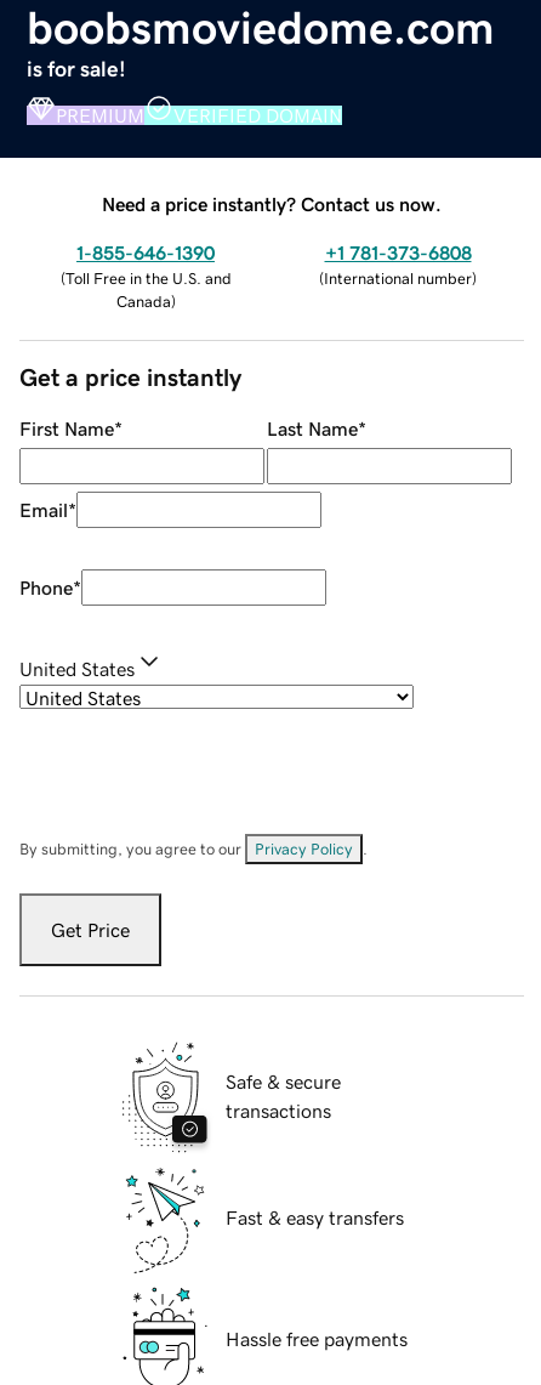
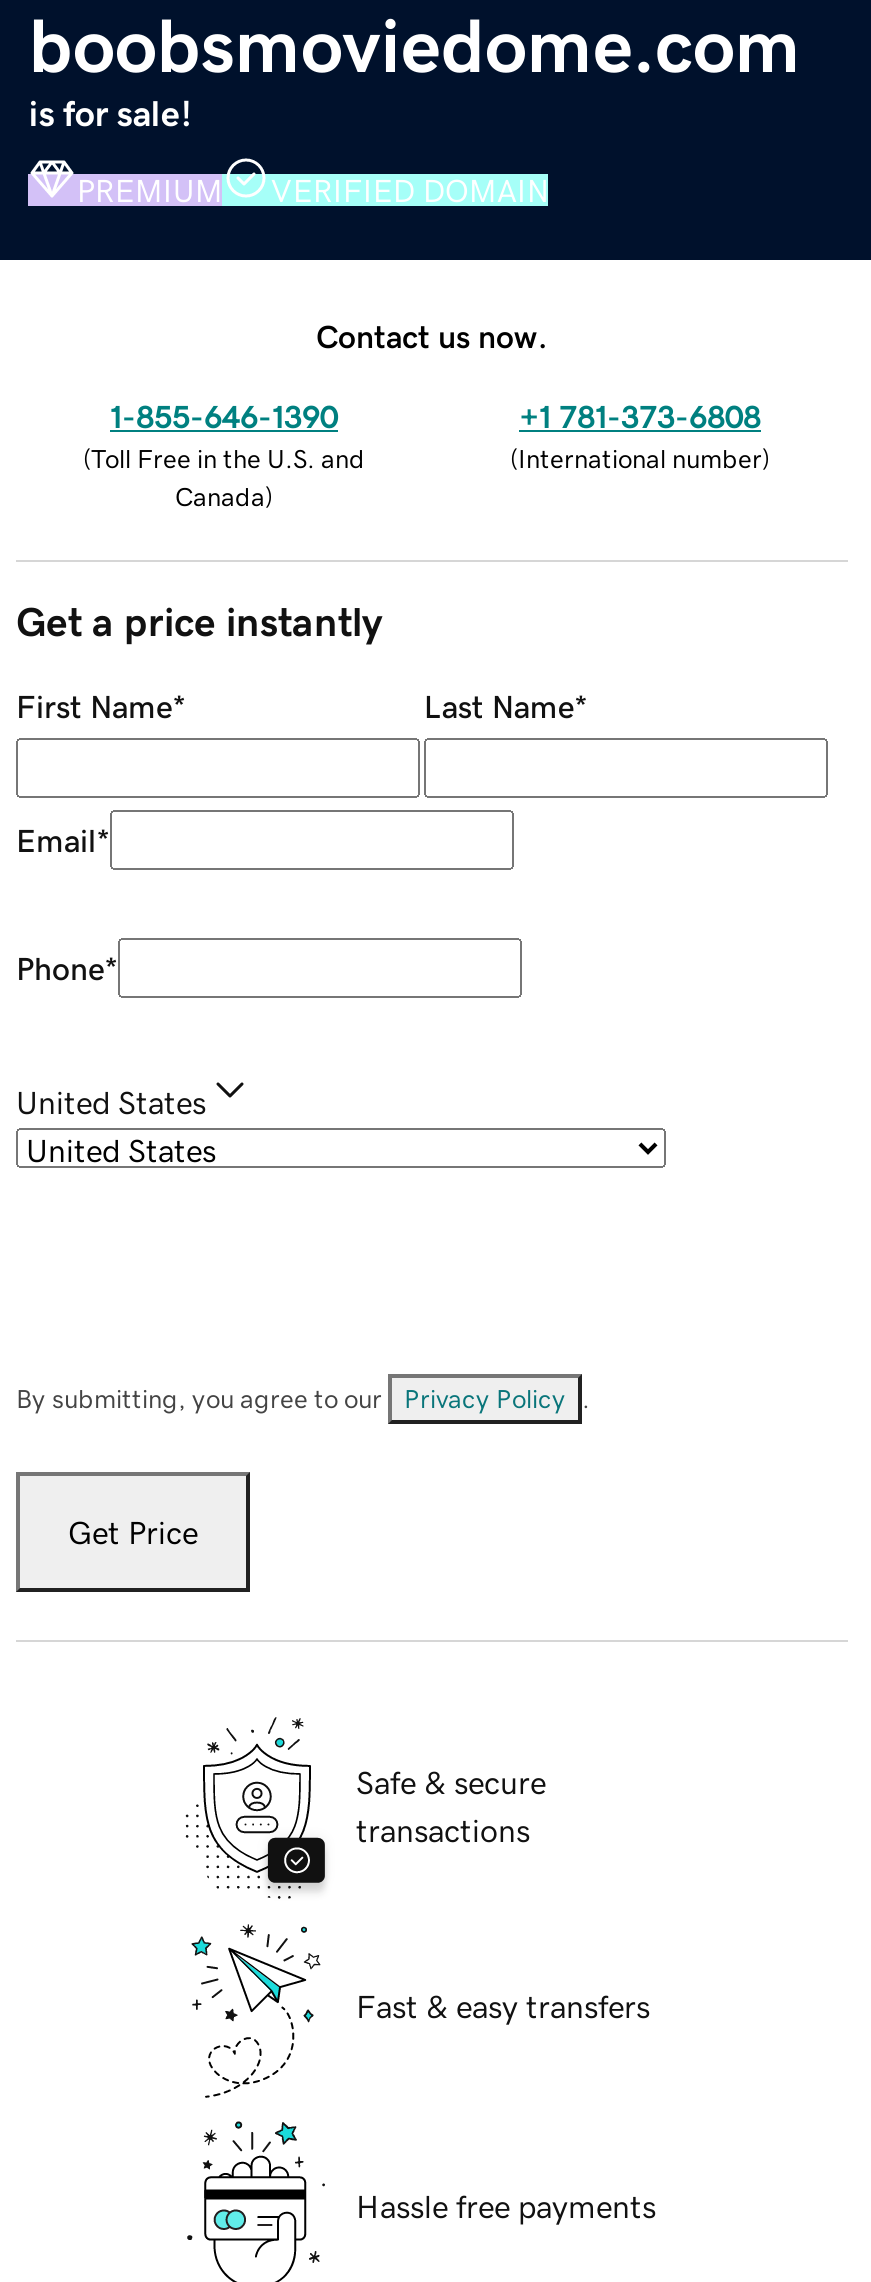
- Need a price instantly? Contact us now.
+ Contact us now.
